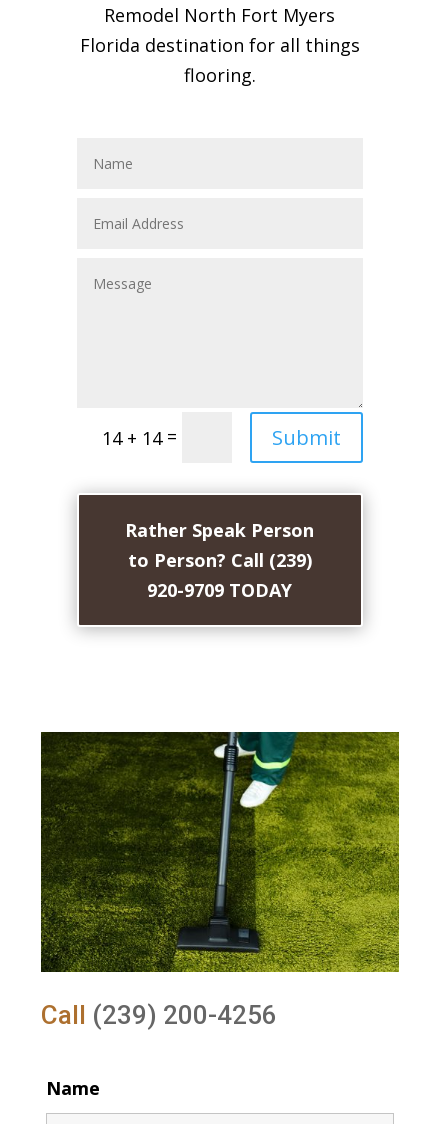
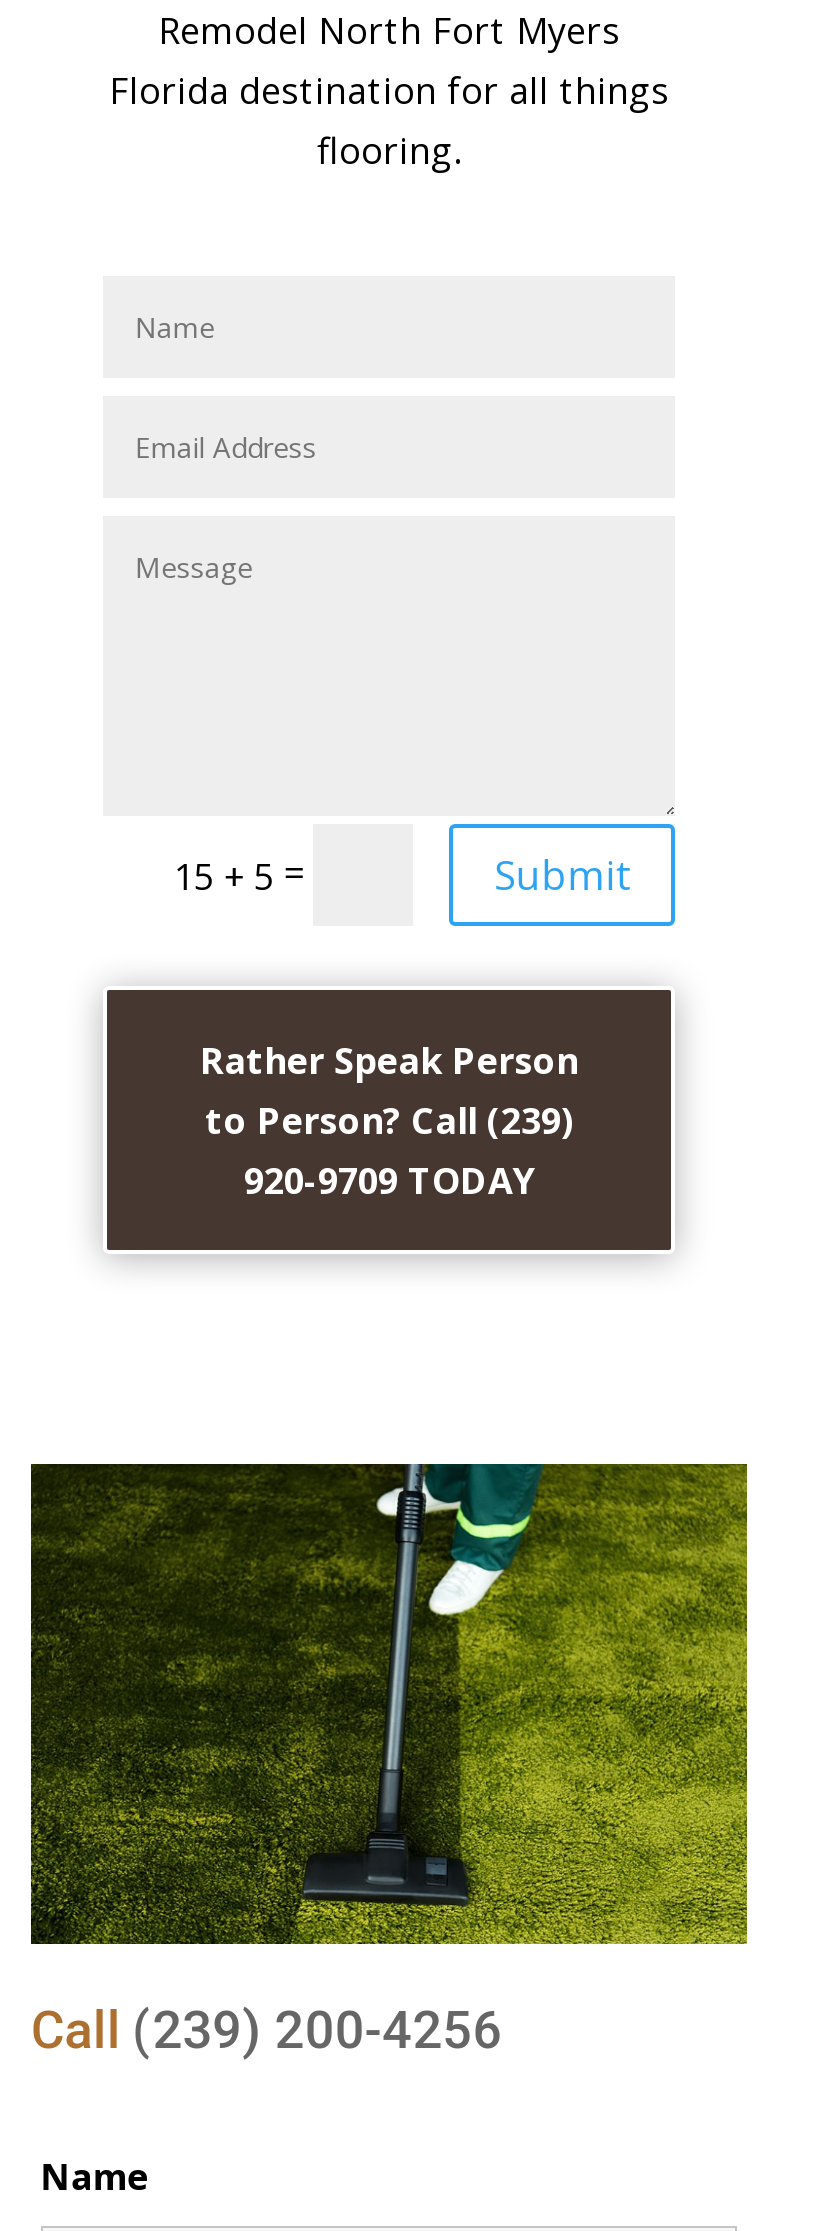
- 14 + 14 =
+ 15 + 5 =
